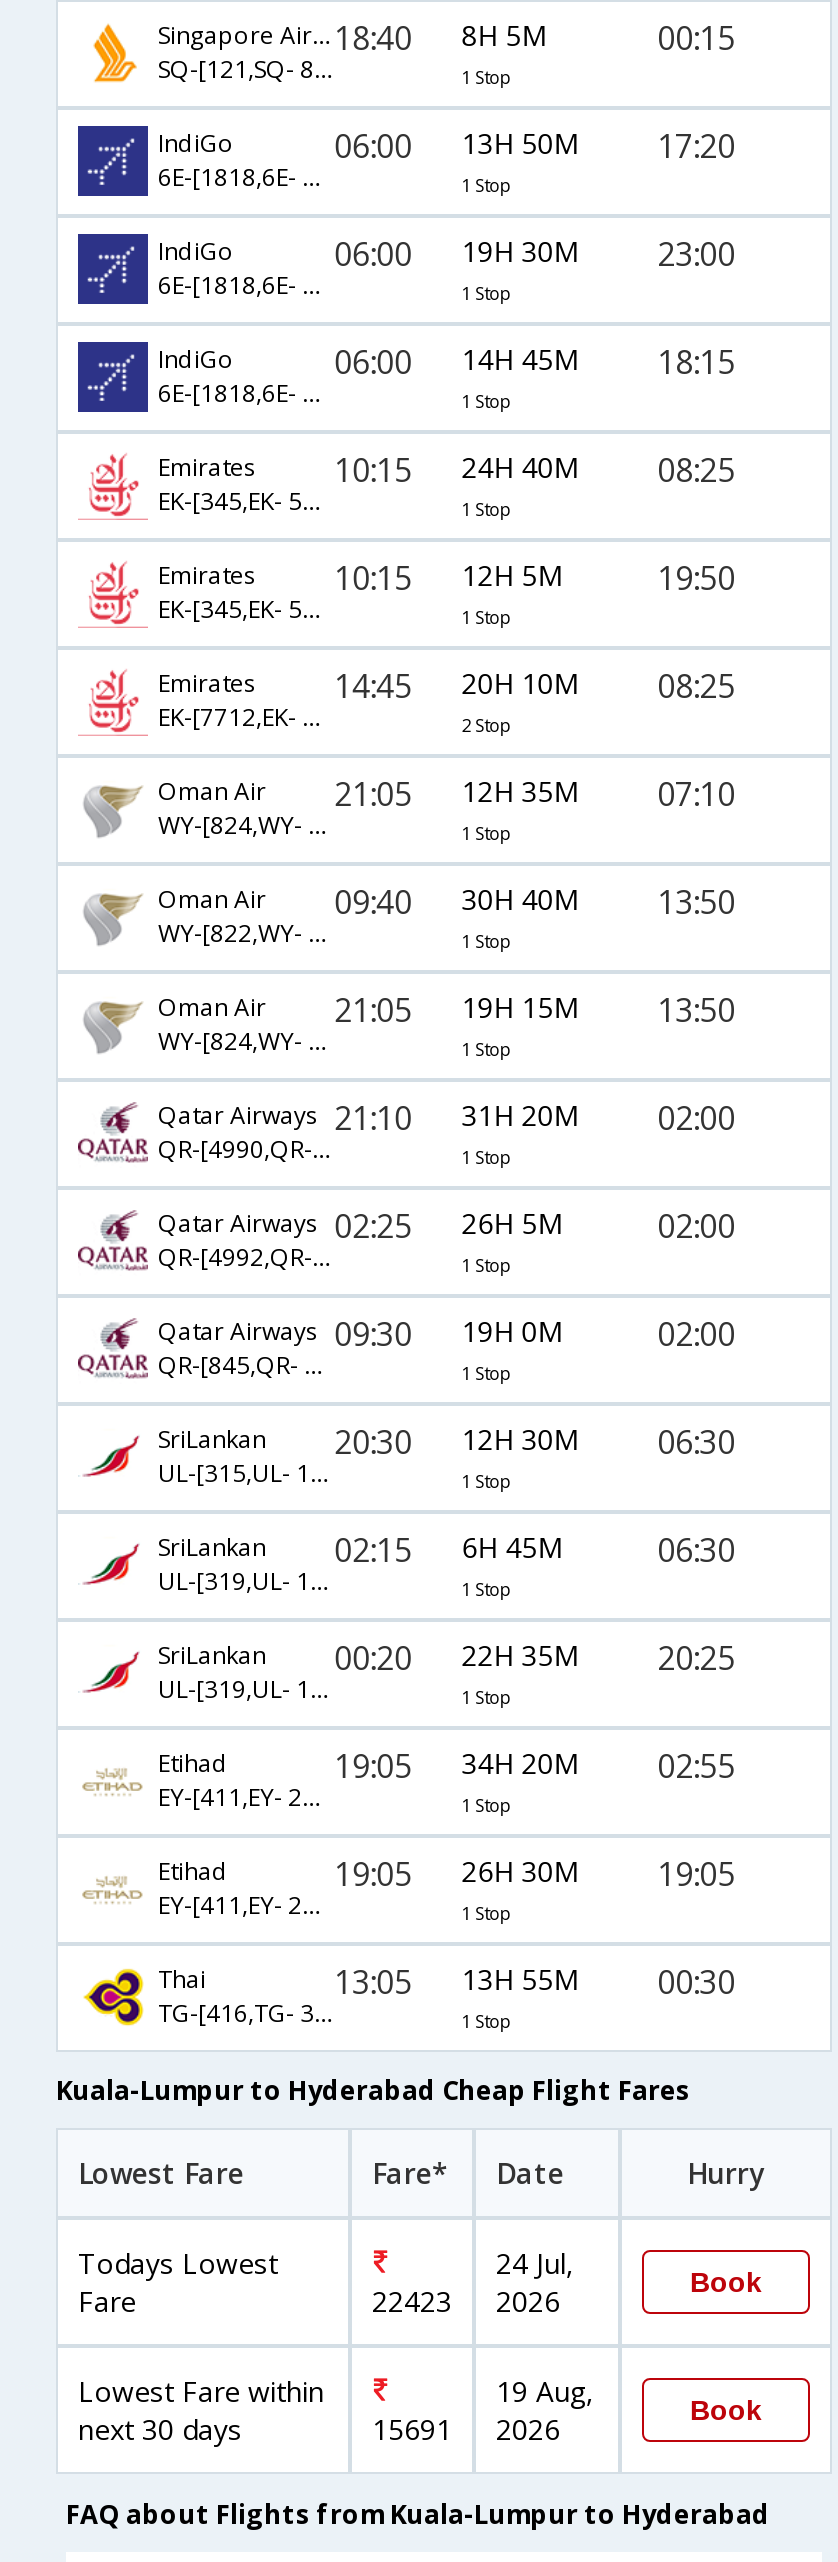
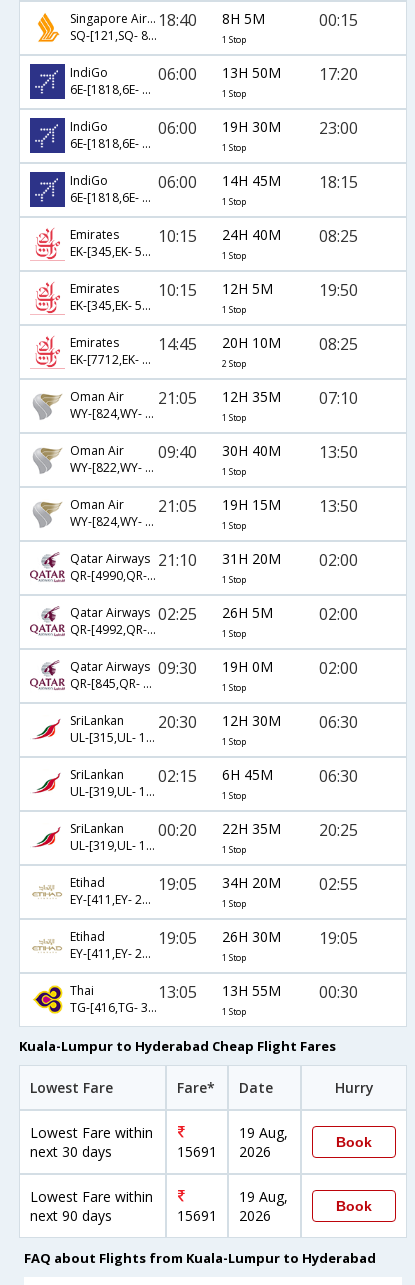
- Todays Lowest
- Fare
- 22423
+ Lowest Fare within
+ next 30 days
+ 15691

- 24 Jul,
+ 19 Aug,

- next 30 days
+ next 90 days
